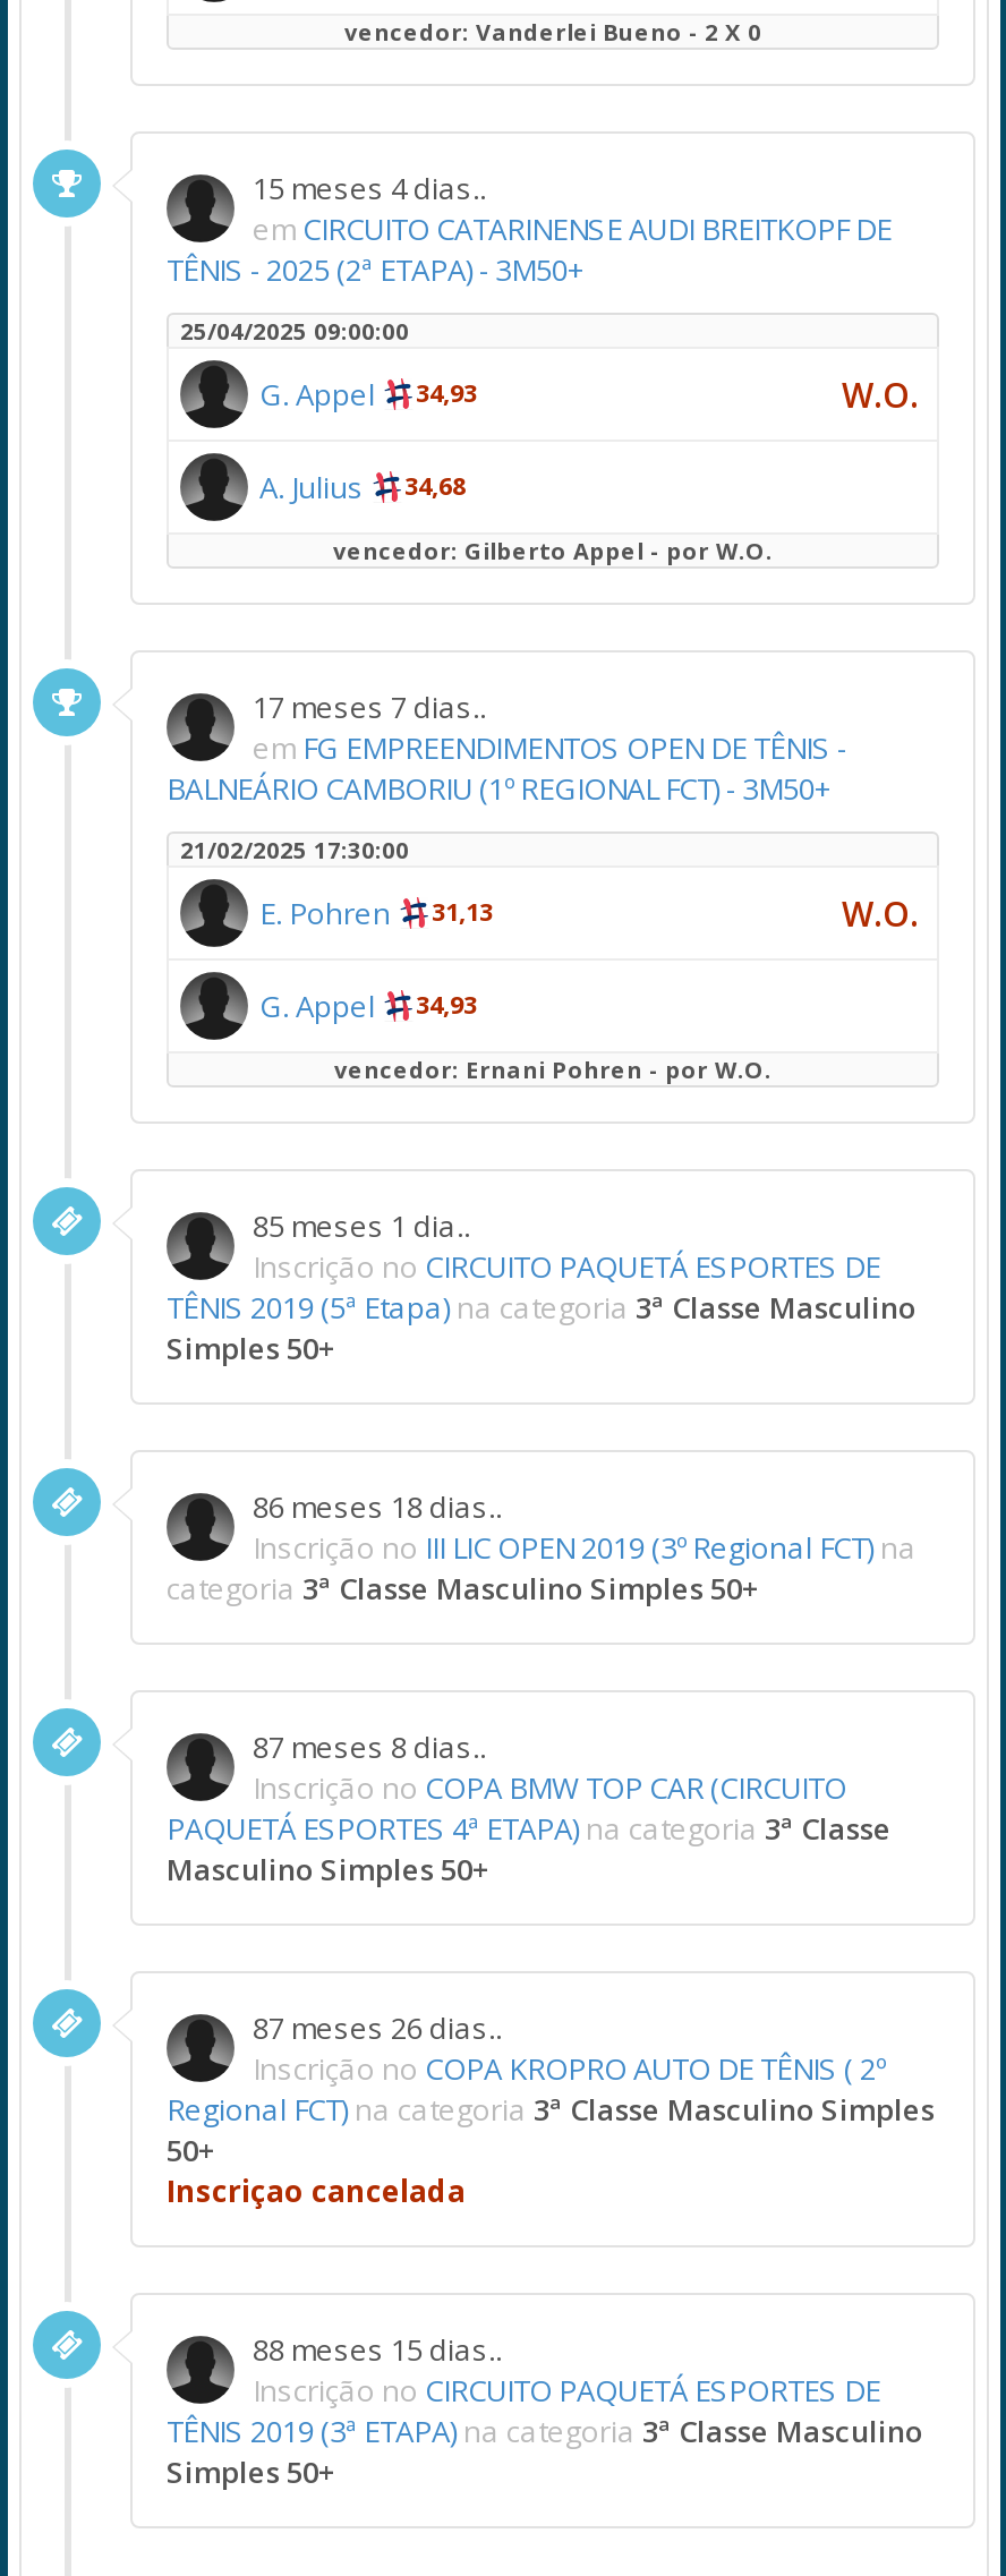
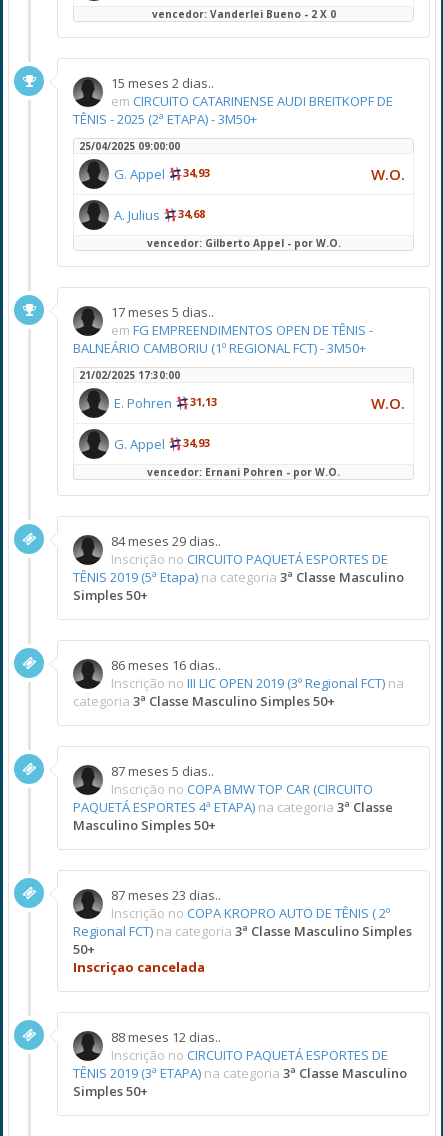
- 15 meses 4 dias..
+ 15 meses 2 dias..

- 17 meses 7 dias..
+ 17 meses 5 dias..

- 85 meses 1 dia..
+ 84 meses 29 dias..

- 86 meses 18 dias..
+ 86 meses 16 dias..

- 87 meses 8 dias..
+ 87 meses 5 dias..

- 87 meses 26 dias..
+ 87 meses 23 dias..

- 88 meses 15 dias..
+ 88 meses 12 dias..
